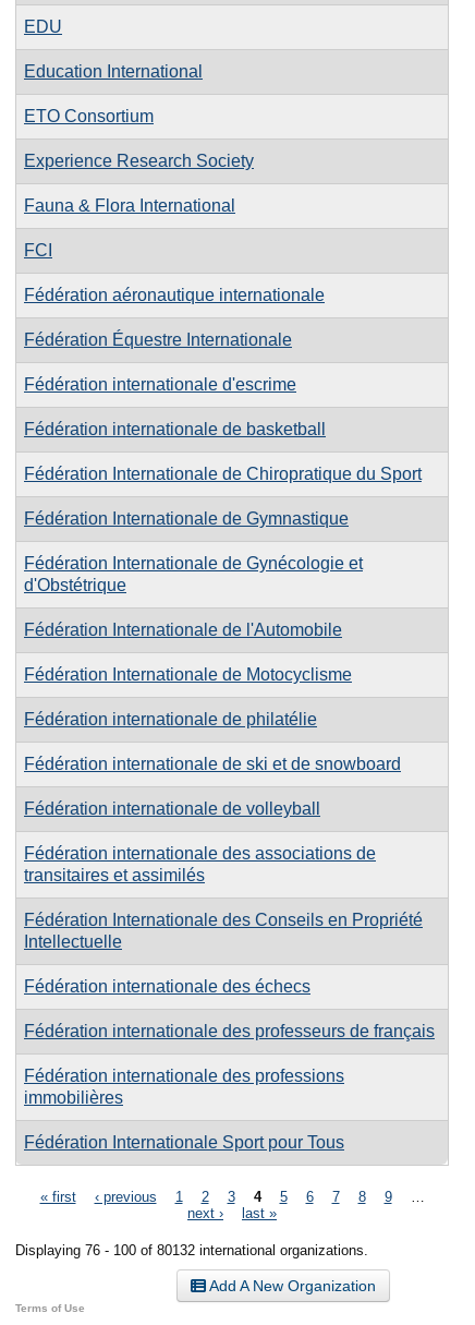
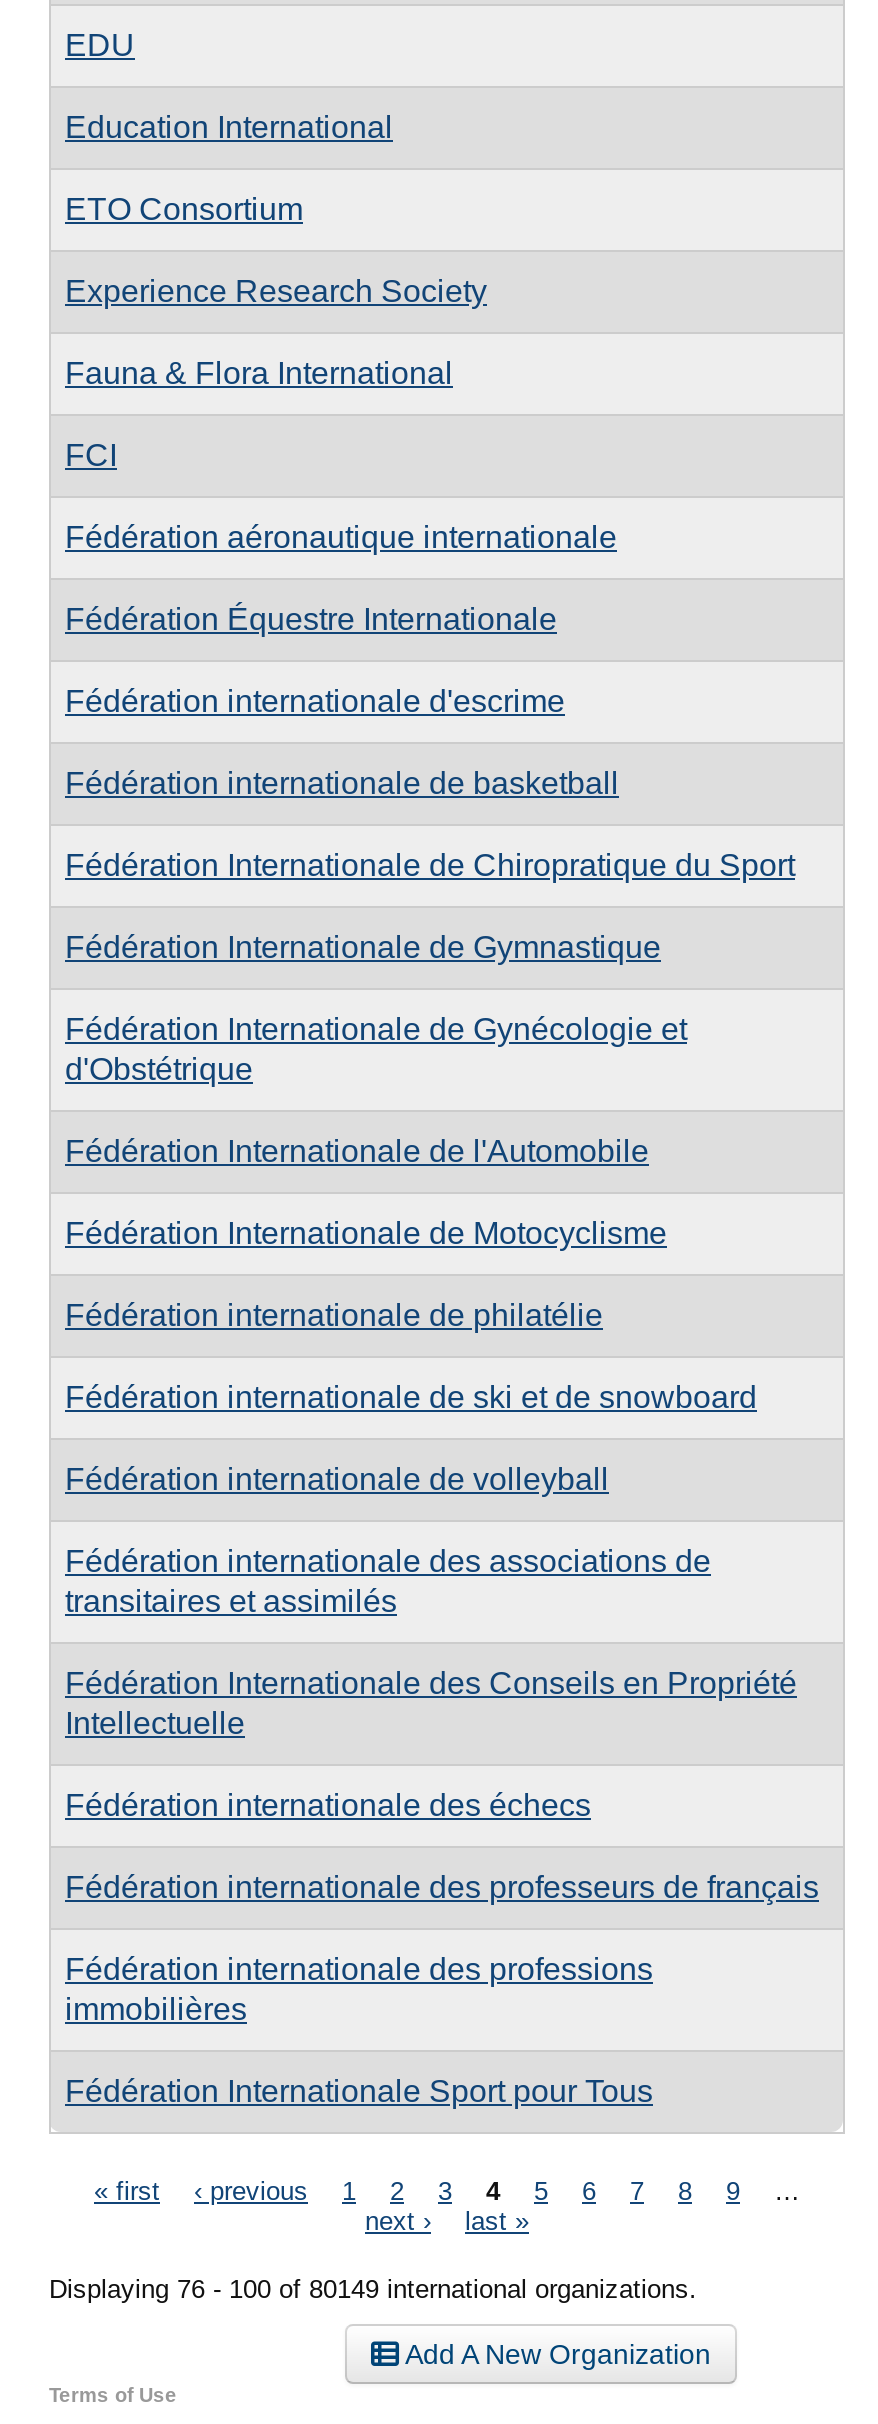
- Displaying 76 - 100 of 80132 international organizations.
+ Displaying 76 - 100 of 80149 international organizations.
